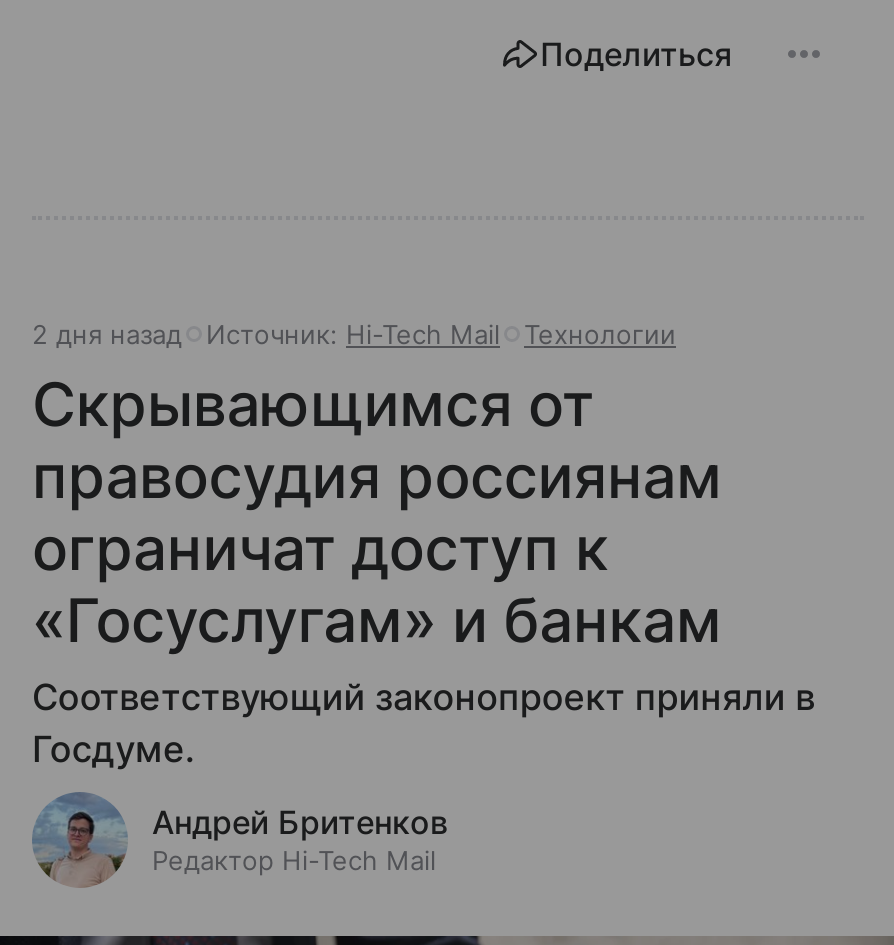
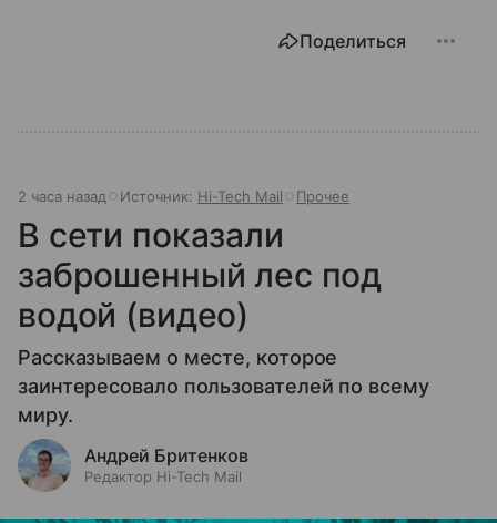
- 2 дня назад
+ 2 часа назад

- Технологии
- Скрывающимся от
- правосудия россиянам
- ограничат доступ к
- «Госуслугам» и банкам
- Соответствующий законопроект приняли в
- Госдуме.
+ Прочее
+ В сети показали
+ заброшенный лес под
+ водой (видео)
+ Рассказываем о месте, которое
+ заинтересовало пользователей по всему
+ миру.
